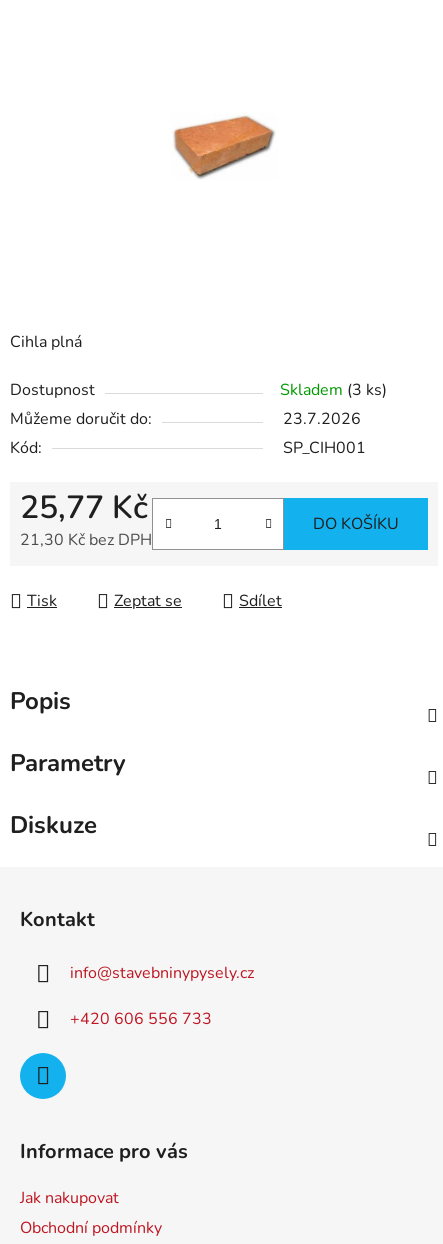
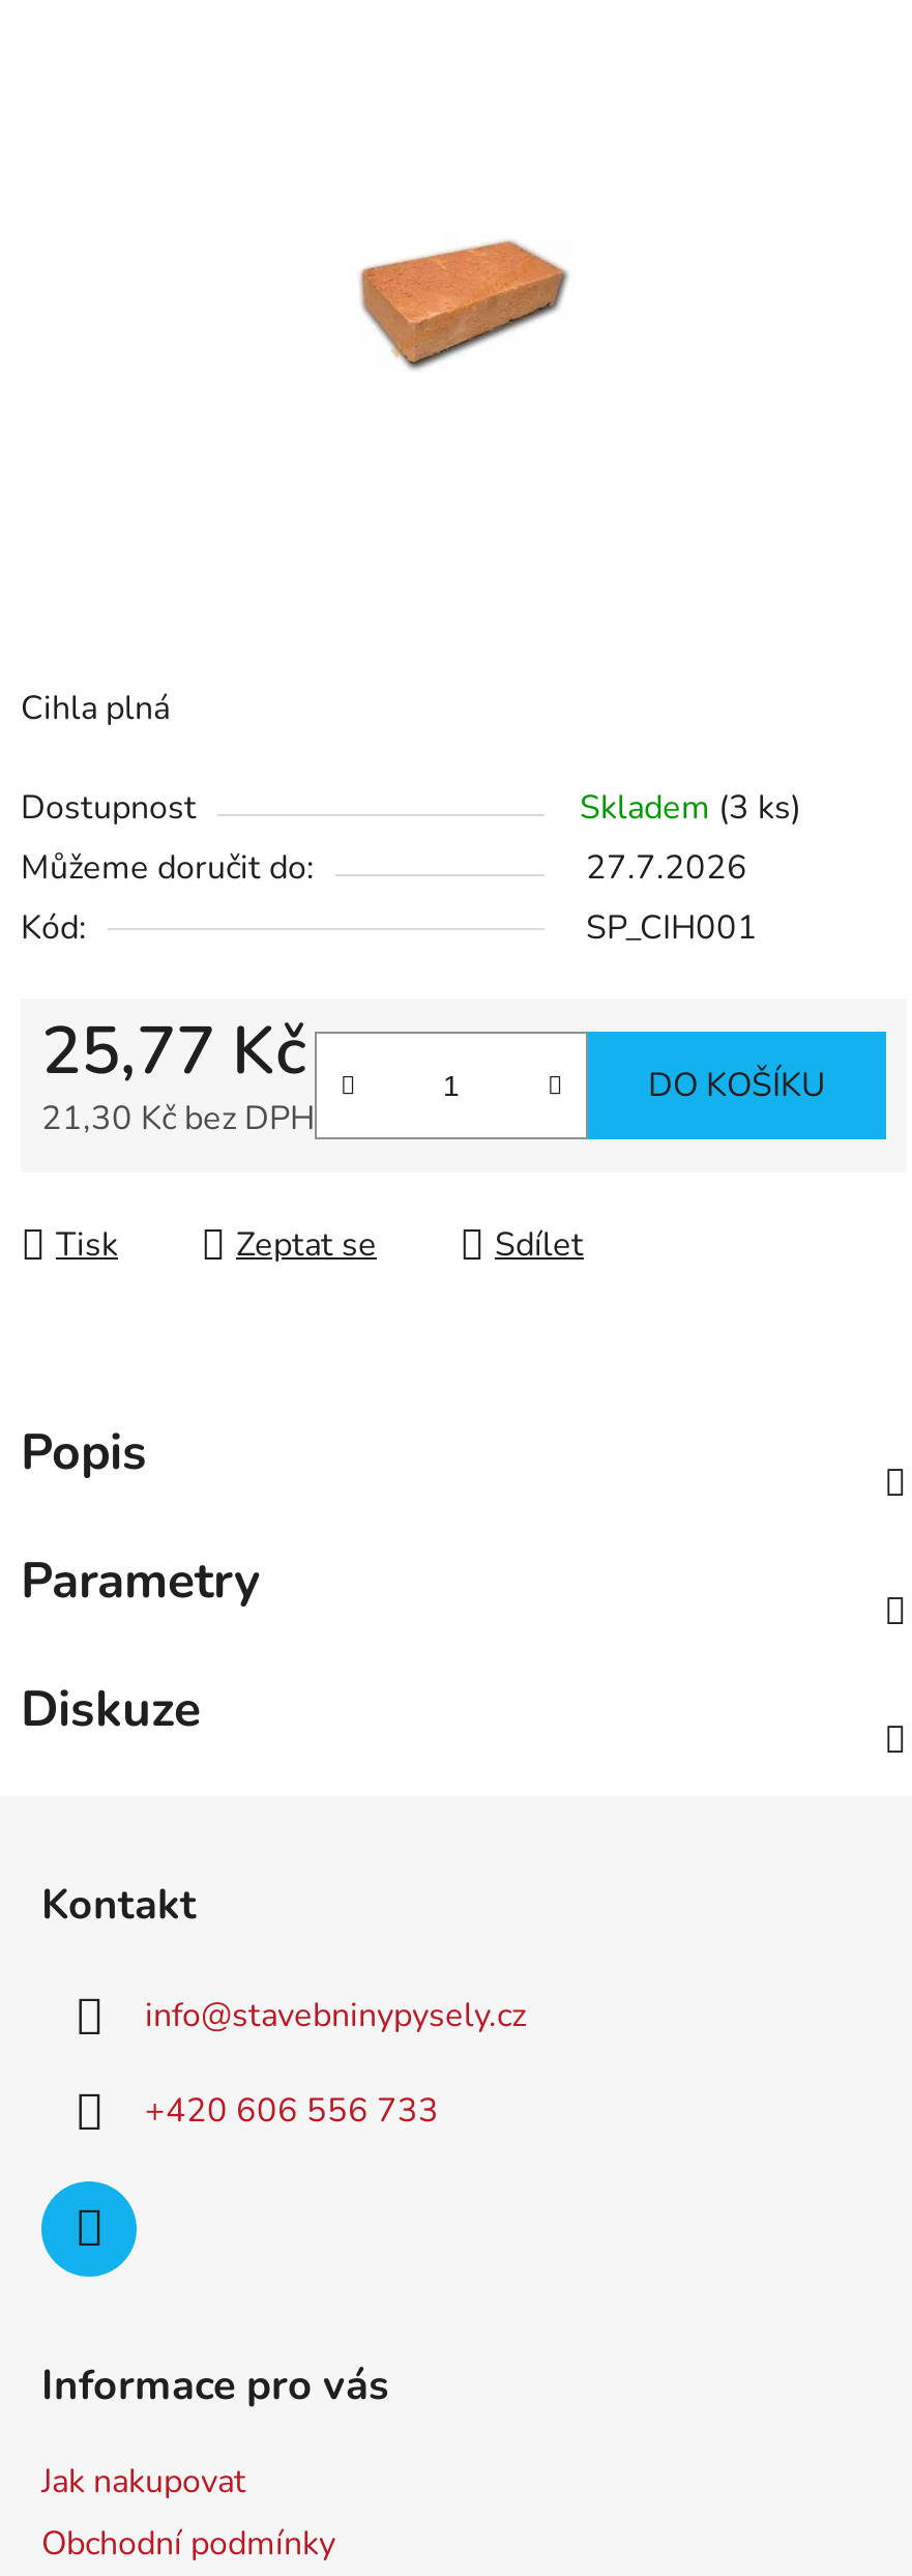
- 23.7.2026
+ 27.7.2026
